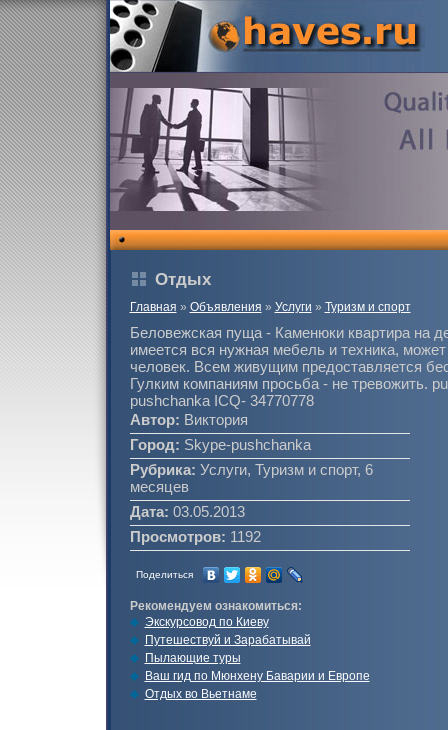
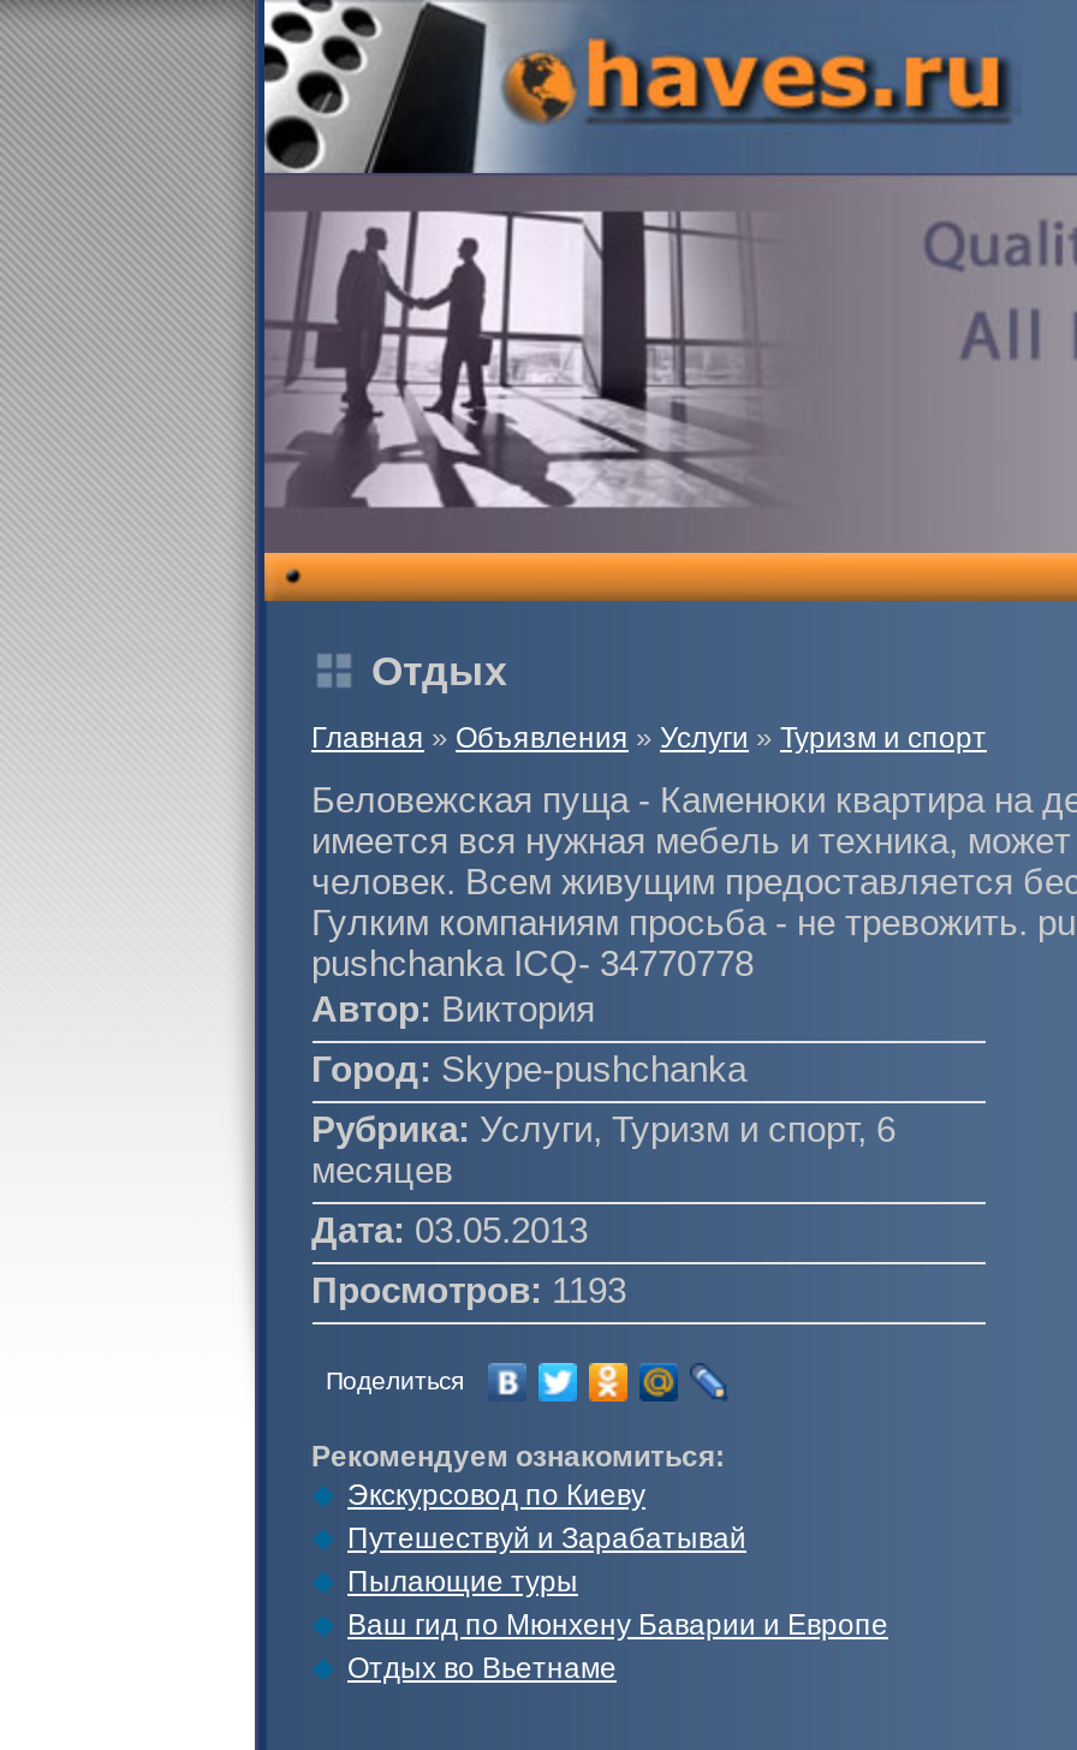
- Просмотров: 1192
+ Просмотров: 1193
